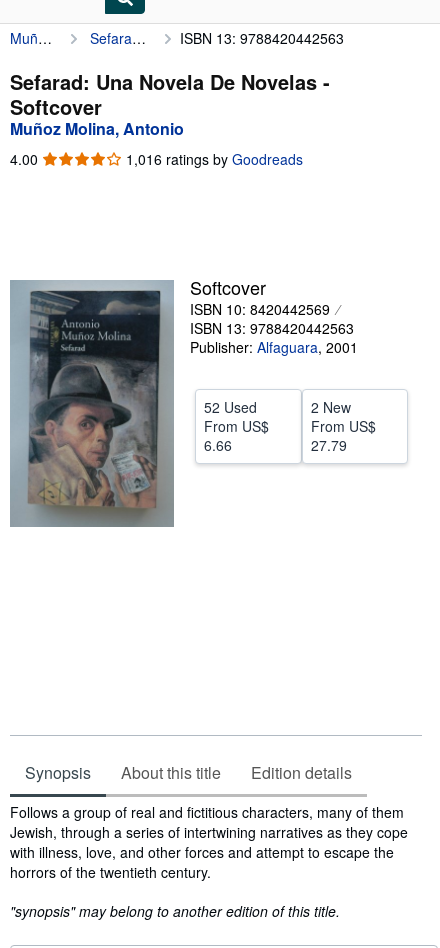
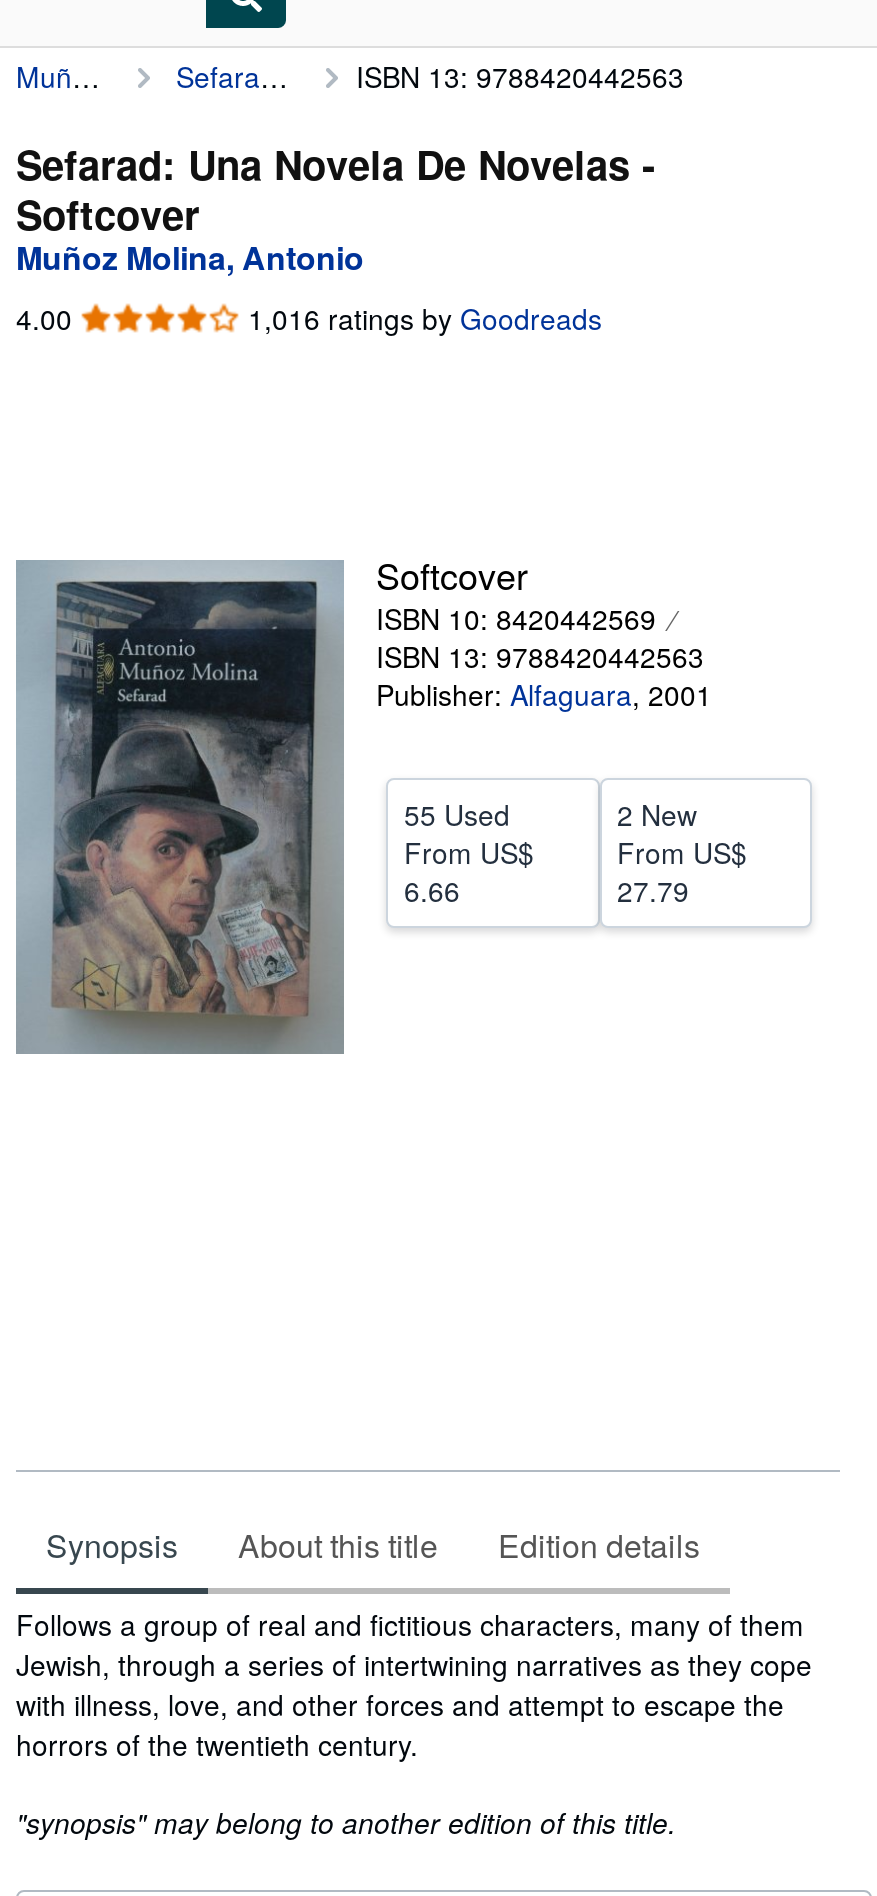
- 52 Used
+ 55 Used
